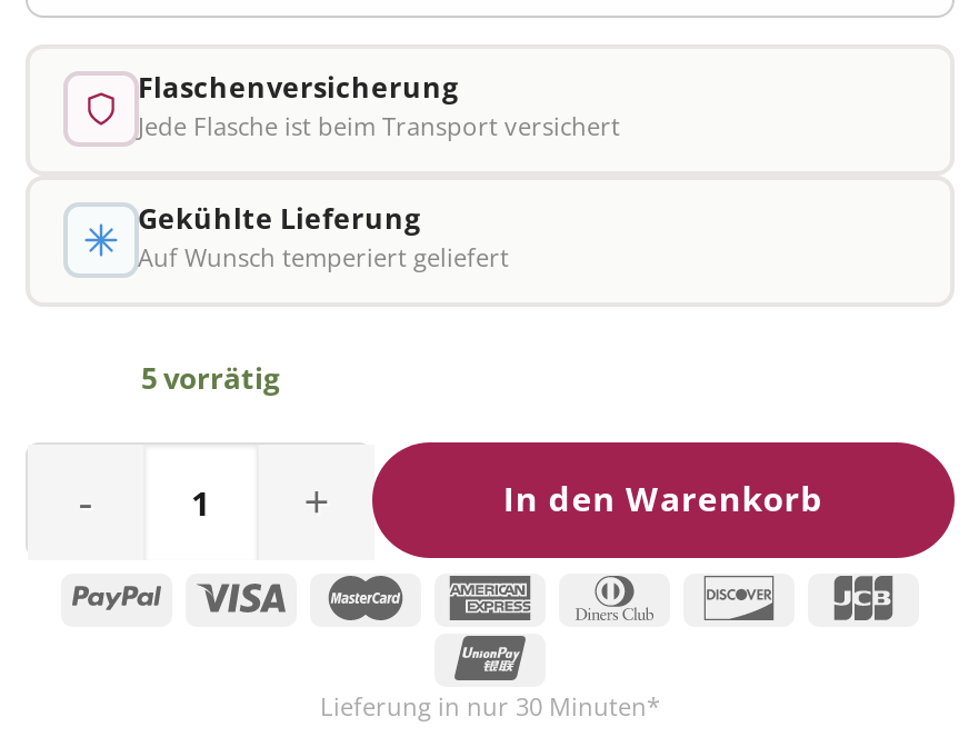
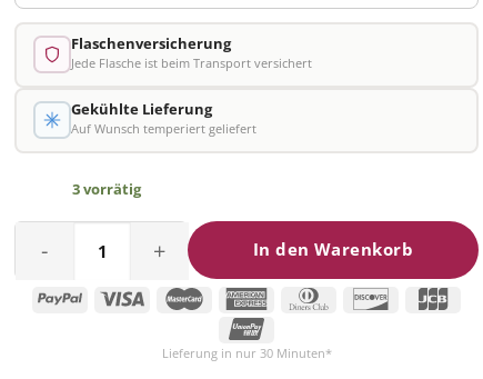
- 5 vorrätig
+ 3 vorrätig
